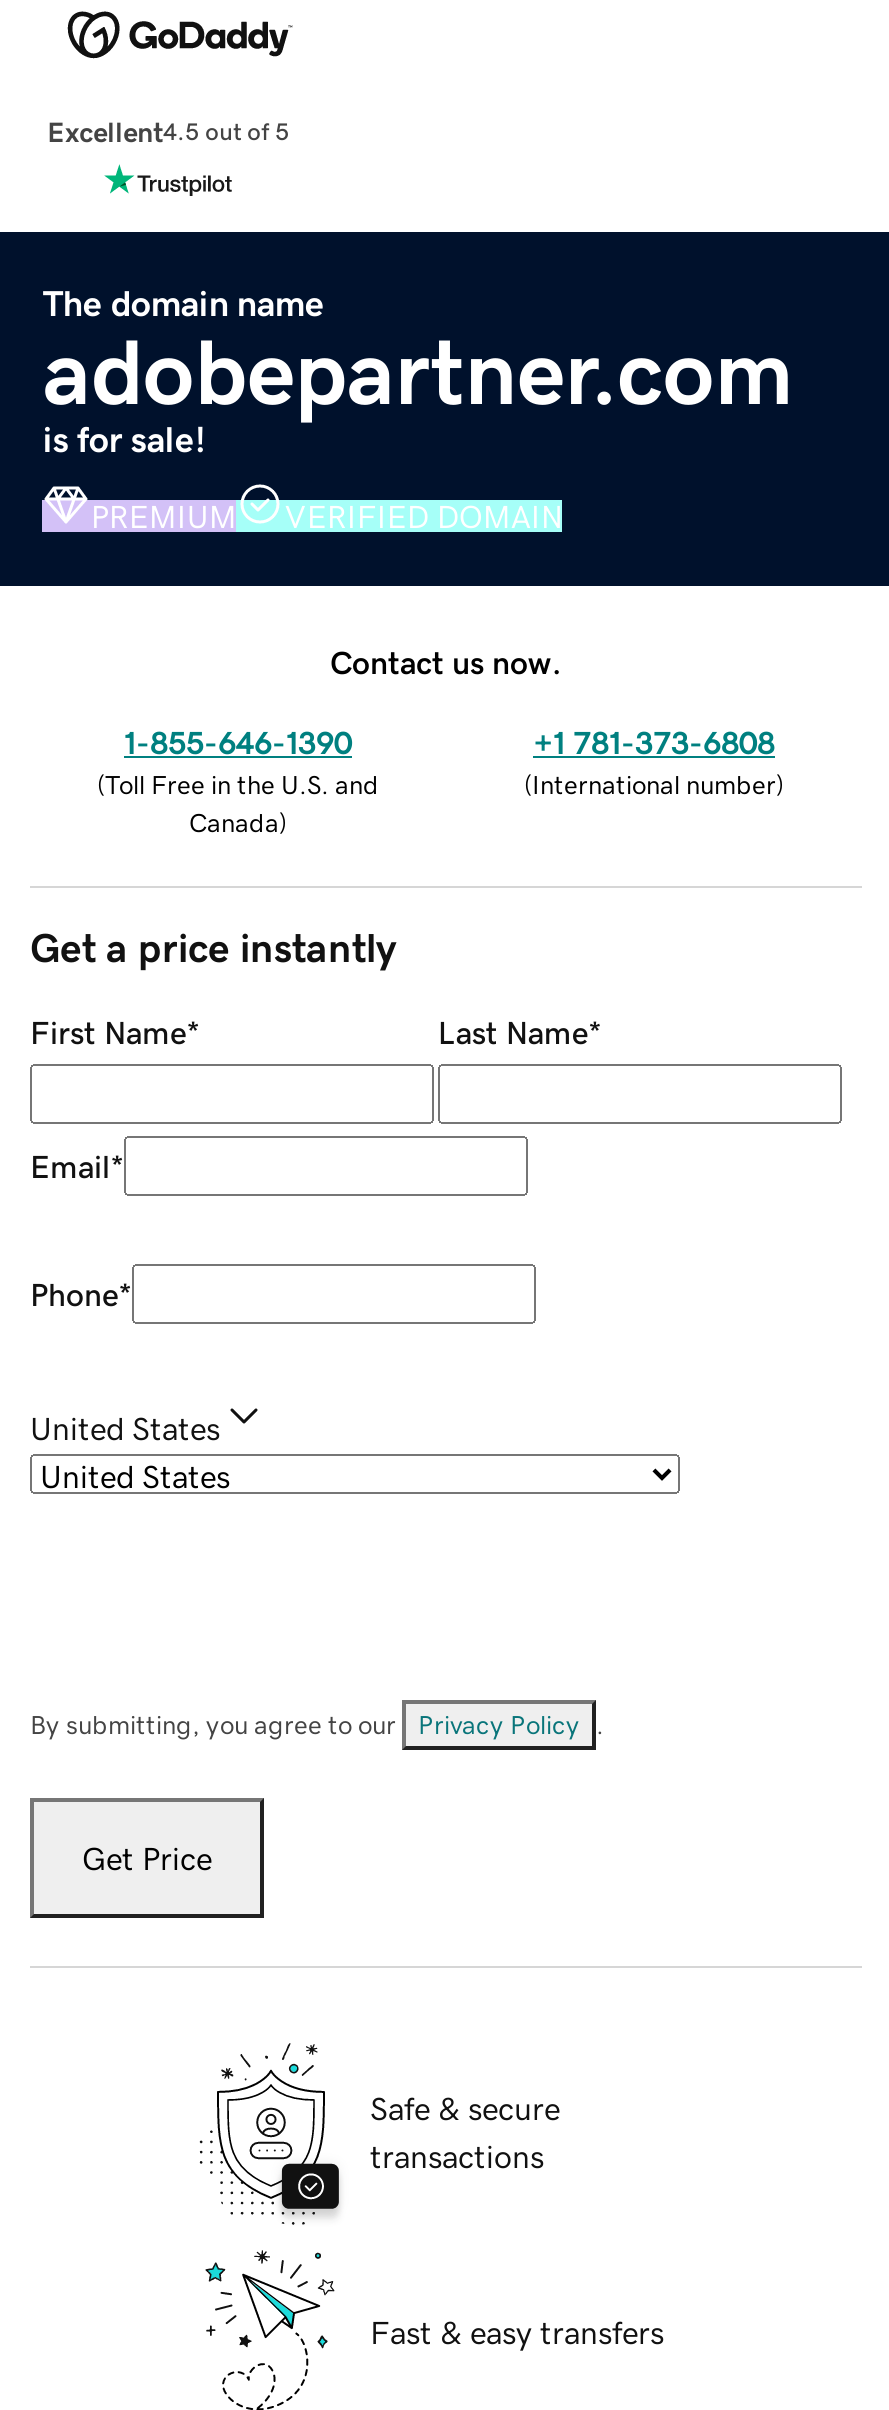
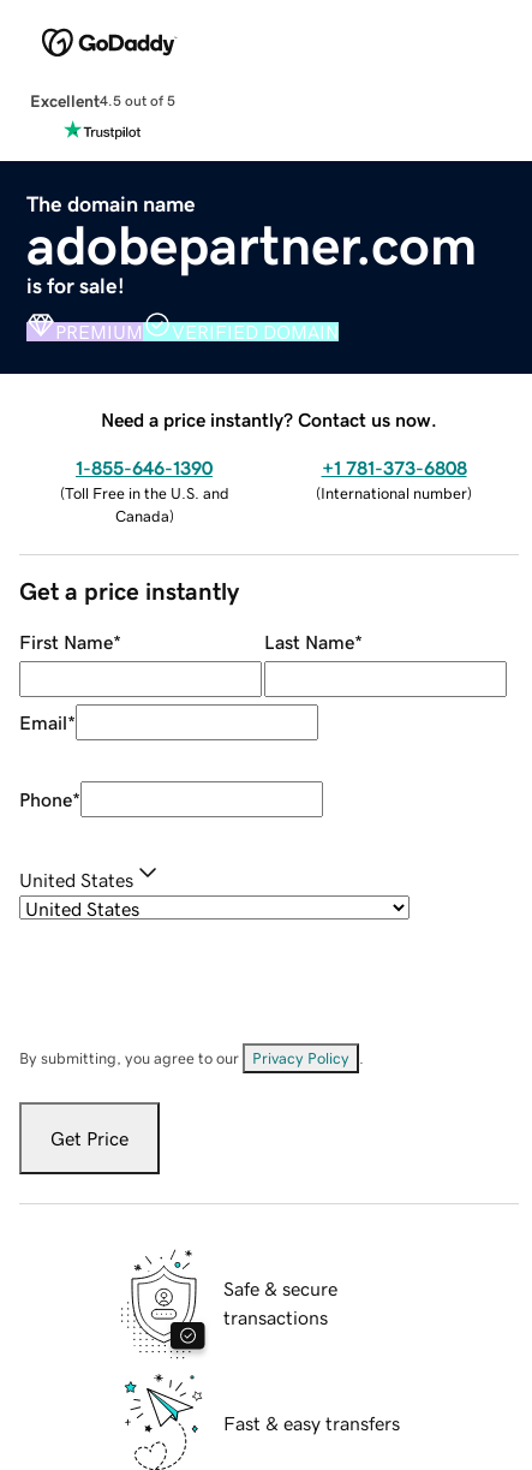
- Contact us now.
+ Need a price instantly? Contact us now.
